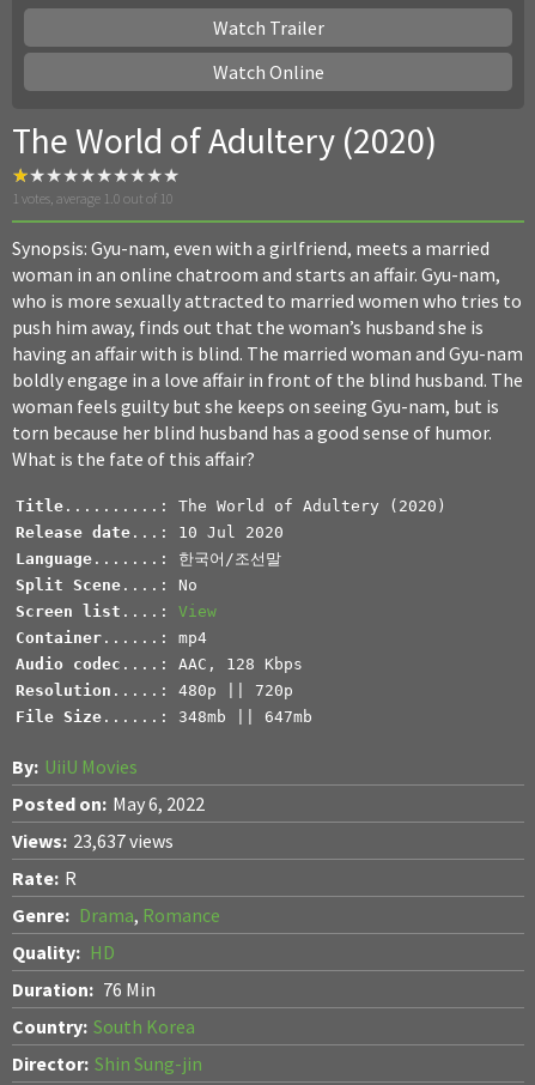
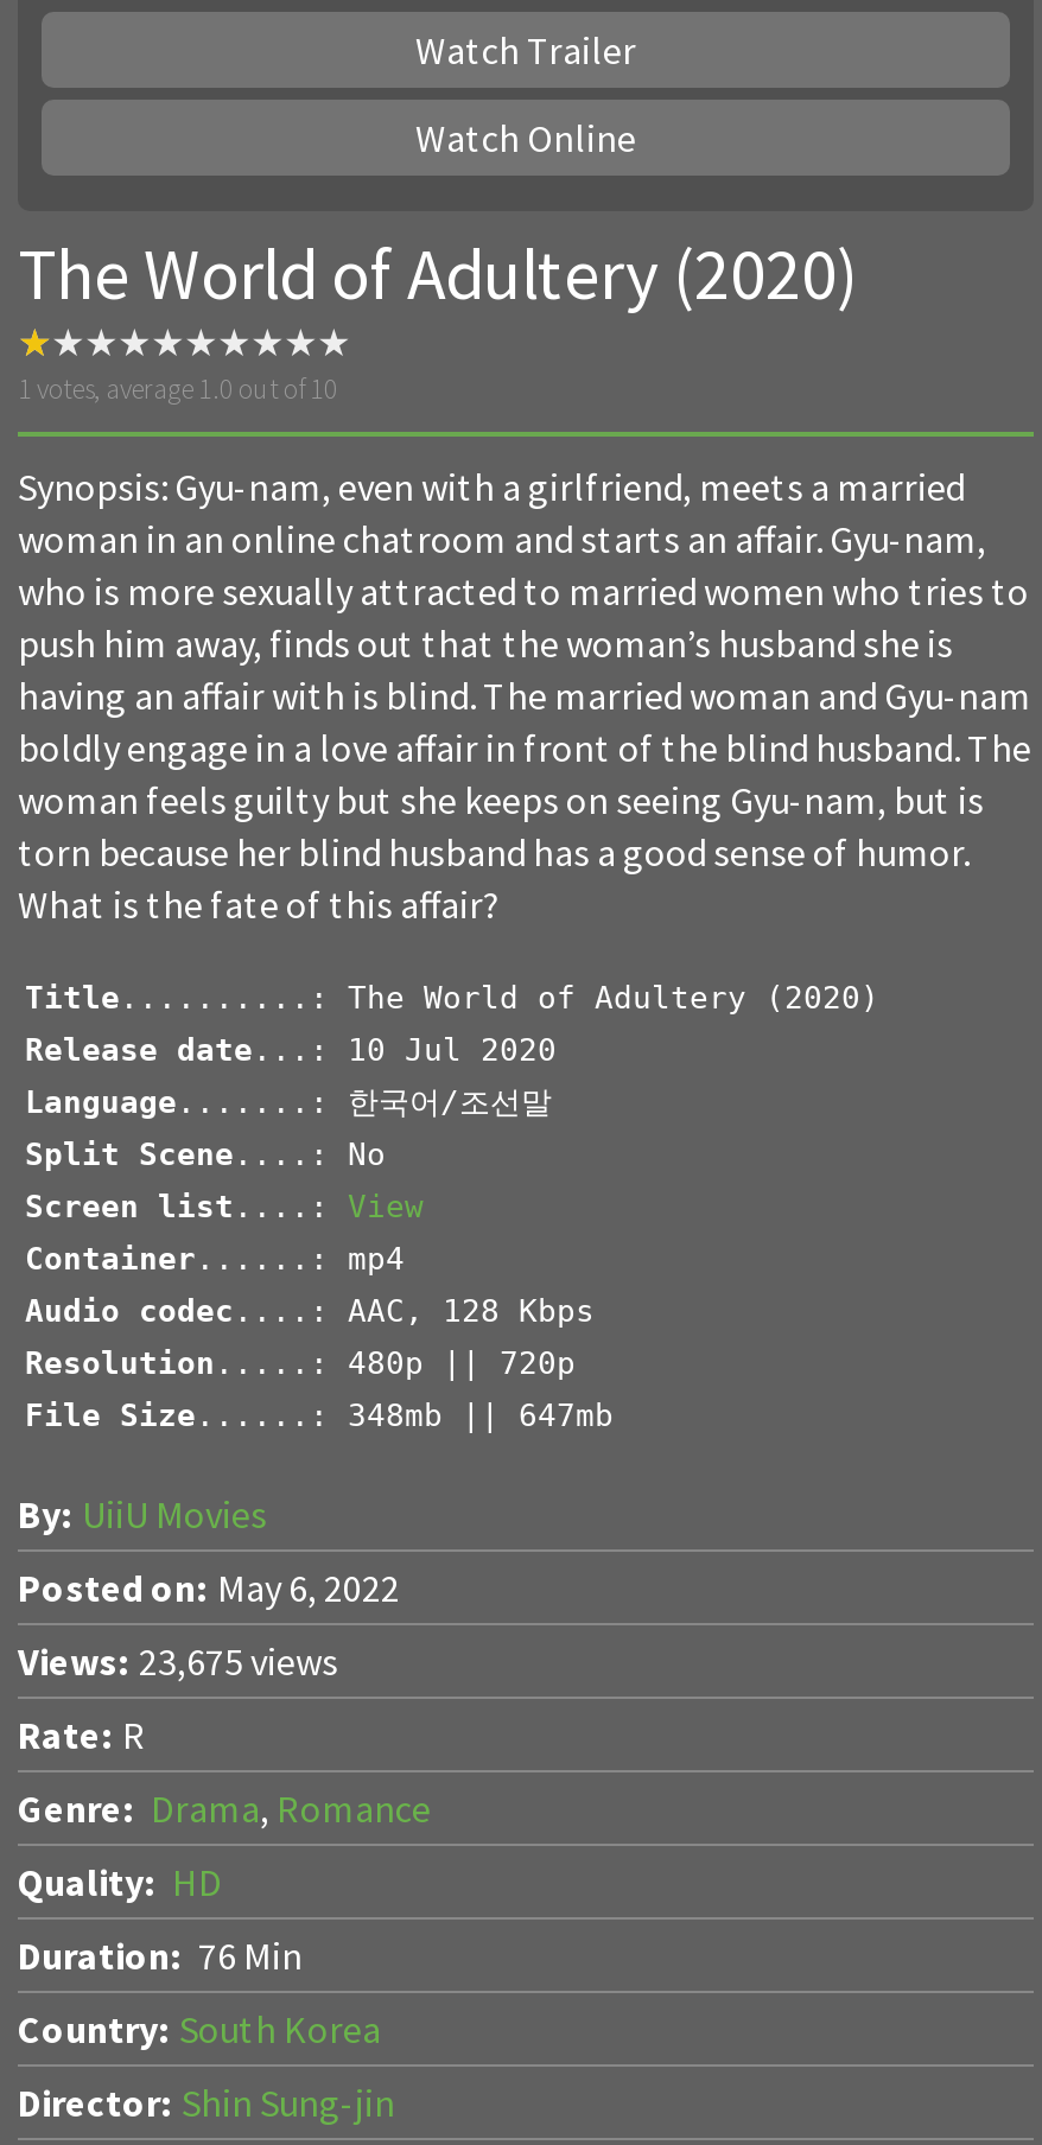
- Views: 23,637 views
+ Views: 23,675 views
